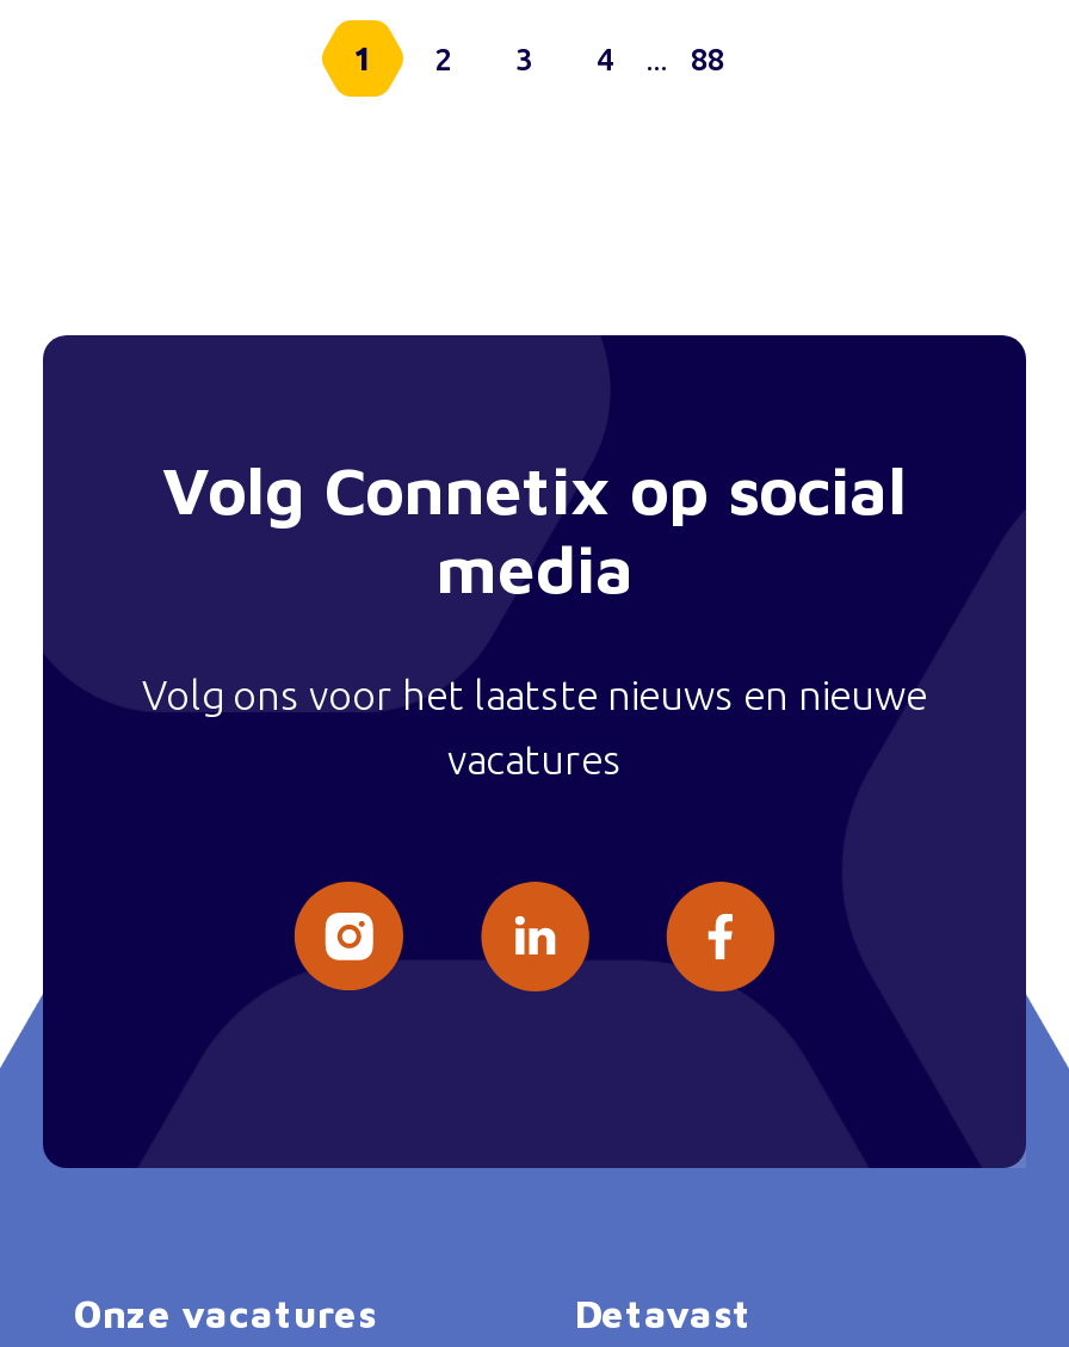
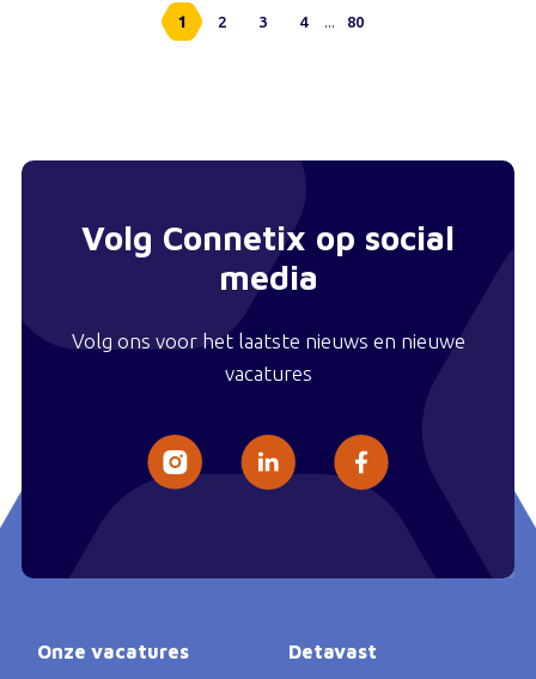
- 88
+ 80
